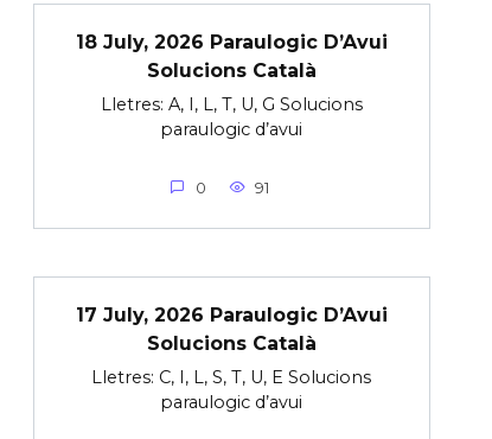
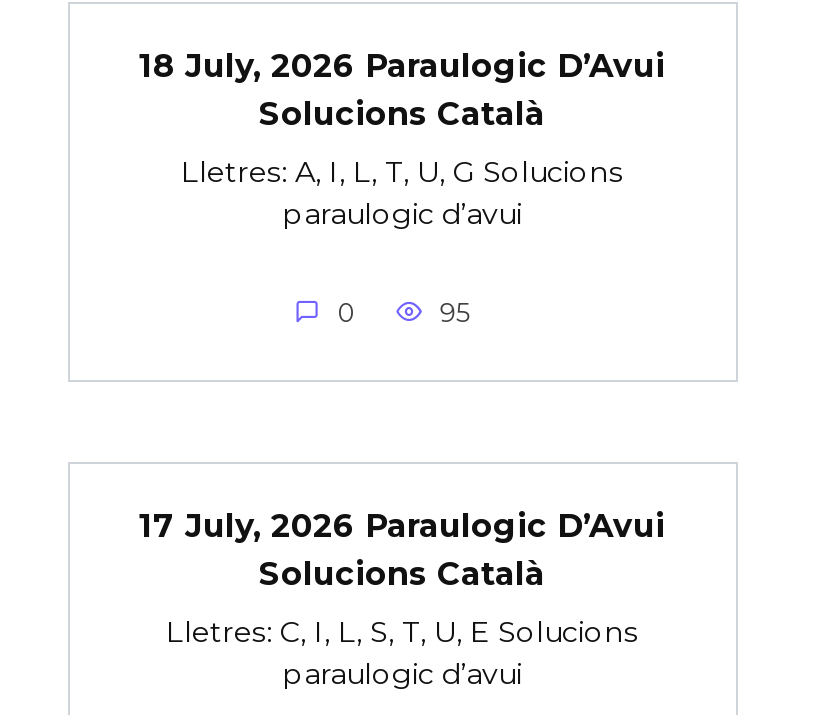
- 91
+ 95
